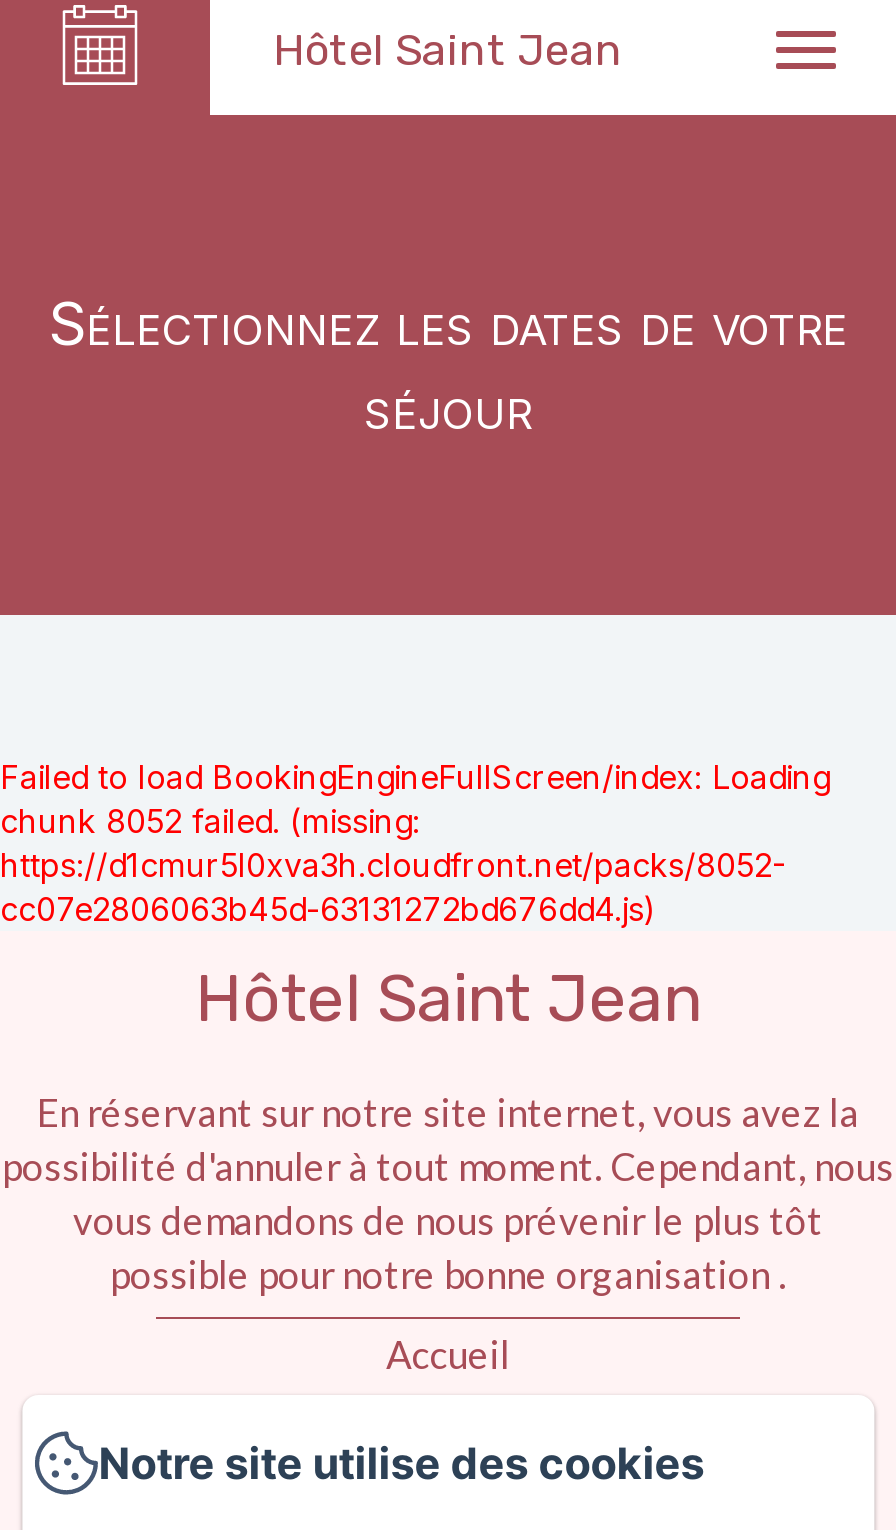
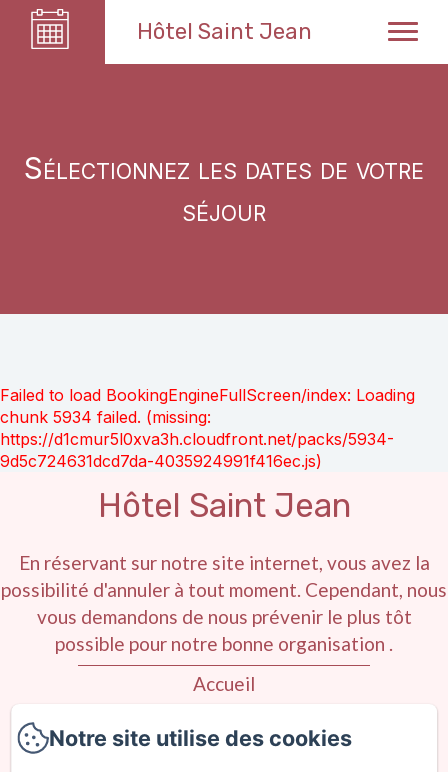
- chunk 8052 failed. (missing:
- https://d1cmur5l0xva3h.cloudfront.net/packs/8052-
- cc07e2806063b45d-63131272bd676dd4.js)
+ chunk 5934 failed. (missing:
+ https://d1cmur5l0xva3h.cloudfront.net/packs/5934-
+ 9d5c724631dcd7da-4035924991f416ec.js)
